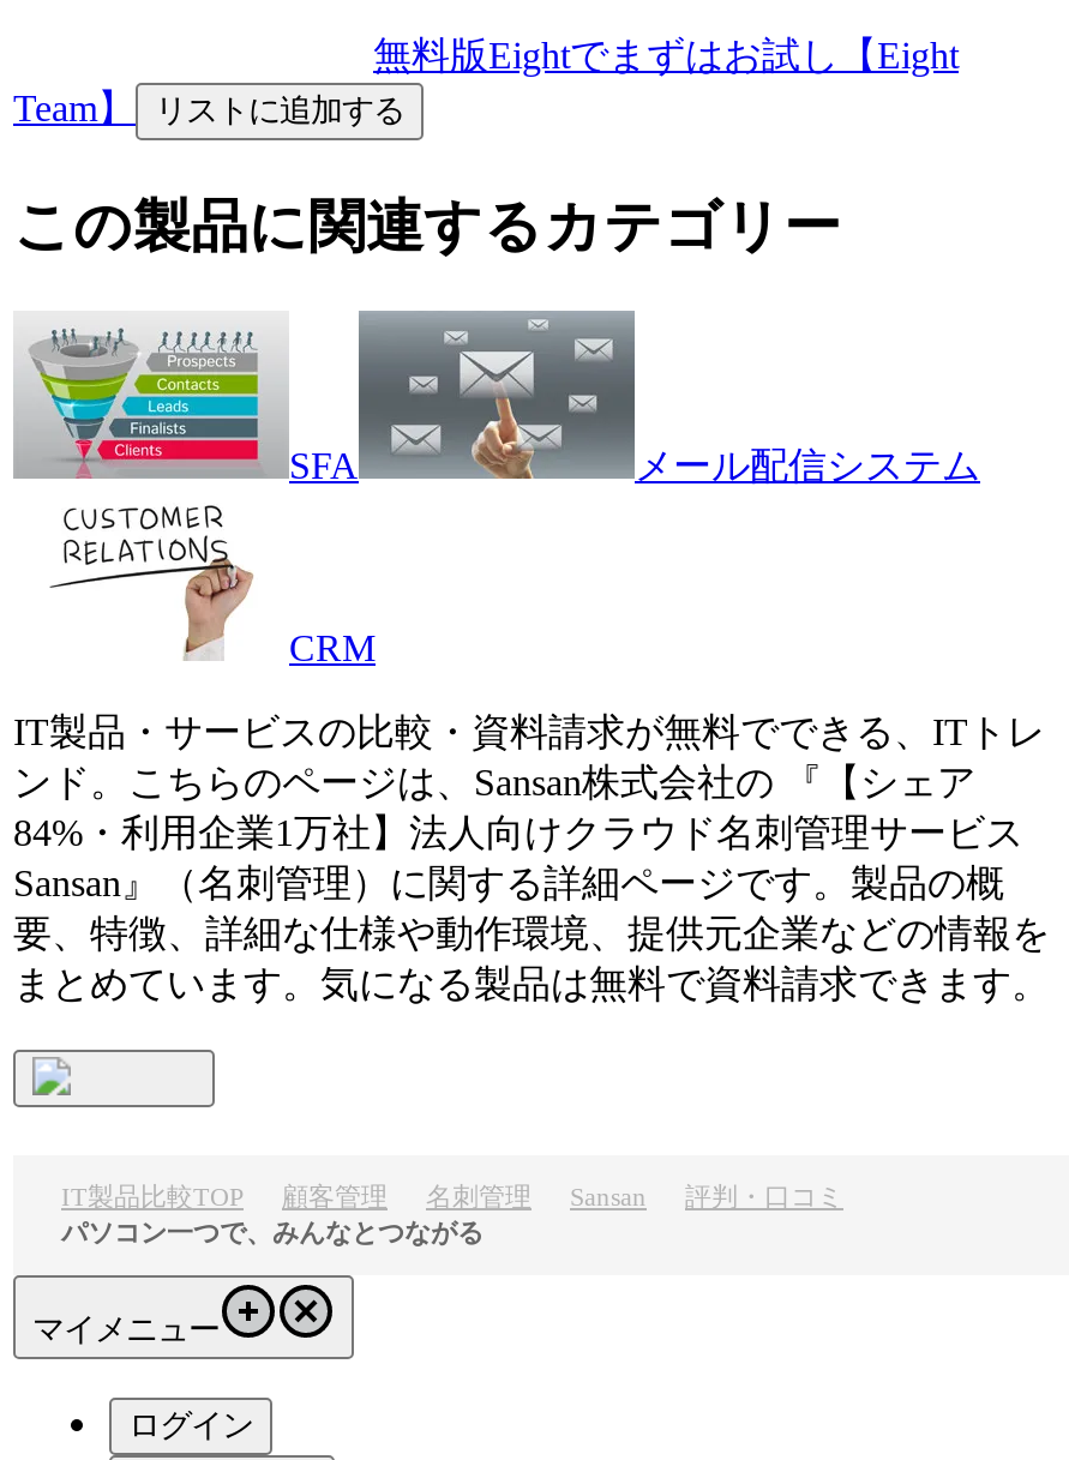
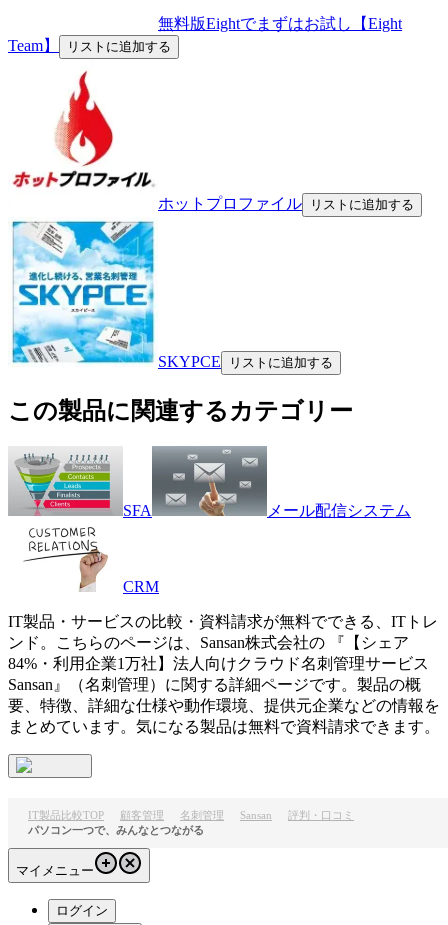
+ [image]
+ SKYPCE リストに追加する

+ [image]
+ ホットプロファイル リストに追加する
